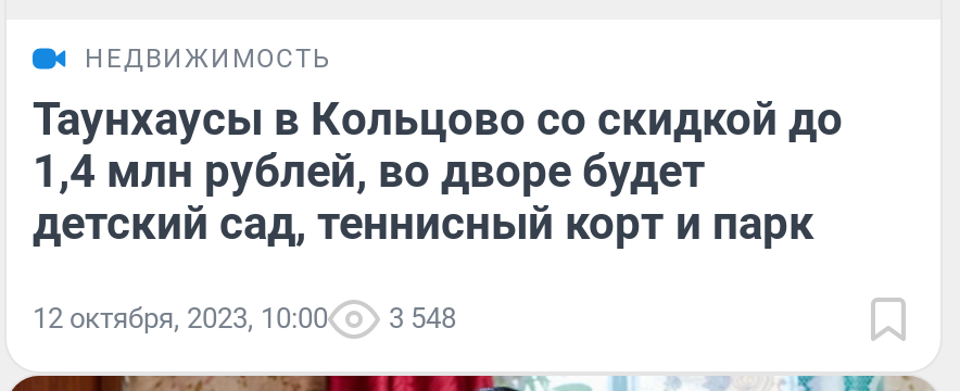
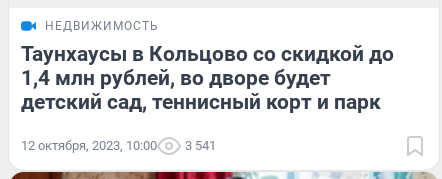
- 12 октября, 2023, 10:00 3 548
+ 12 октября, 2023, 10:00 3 541
